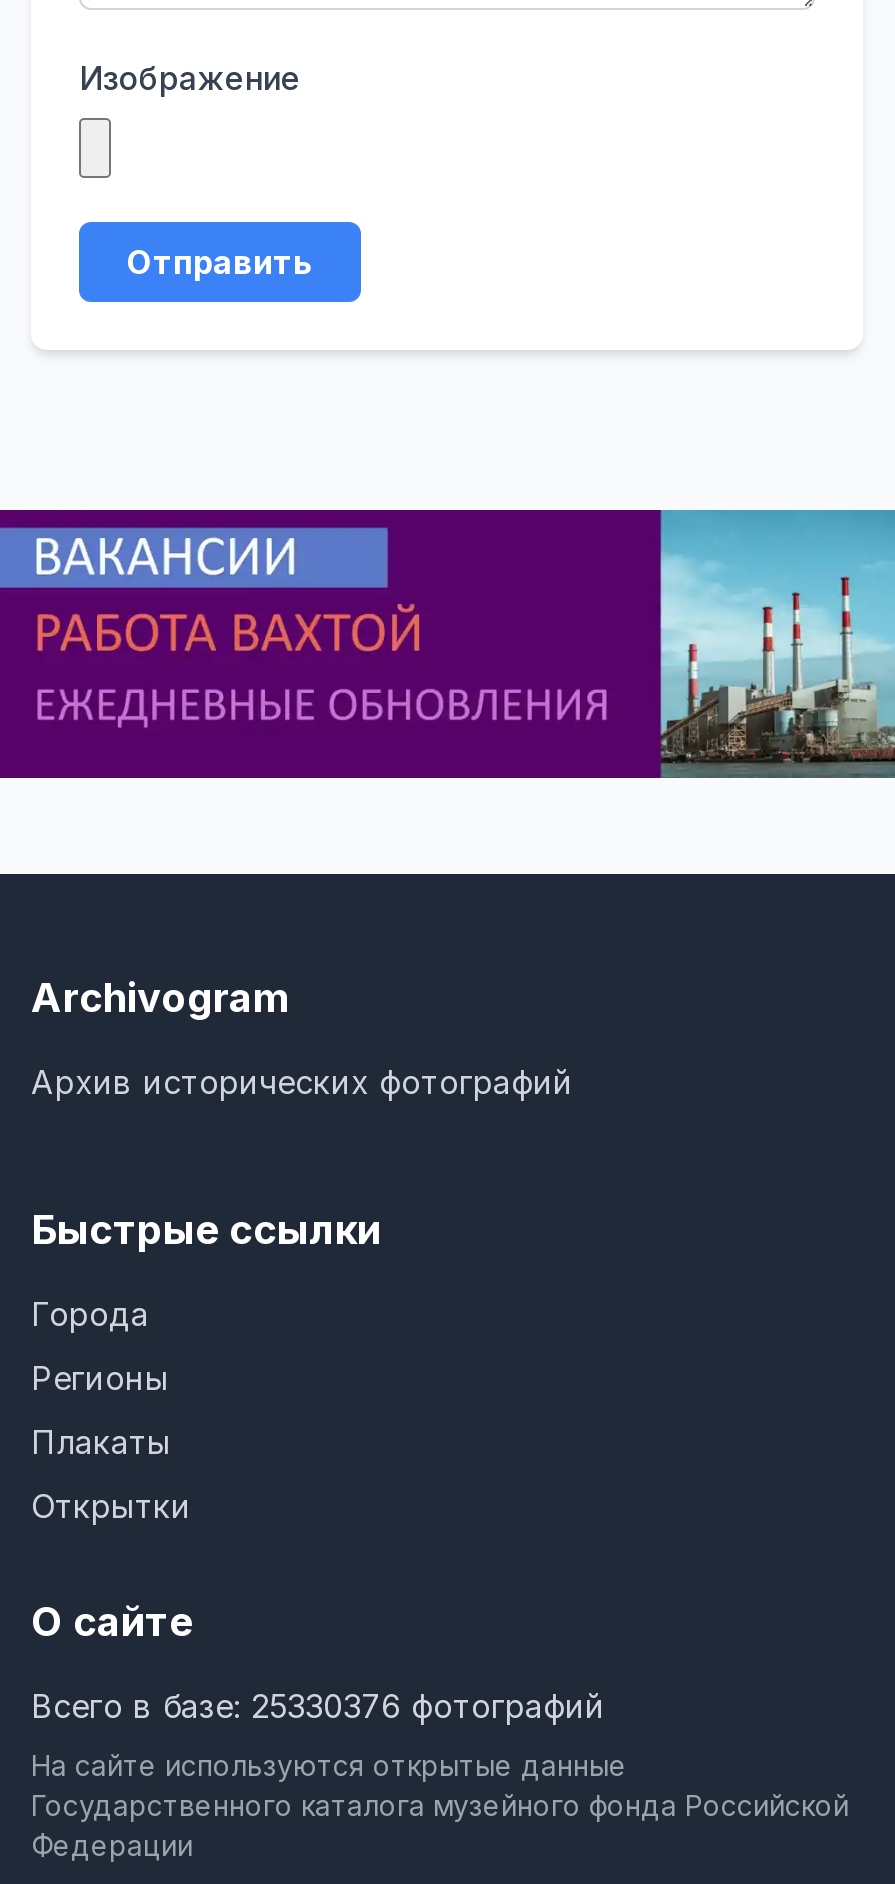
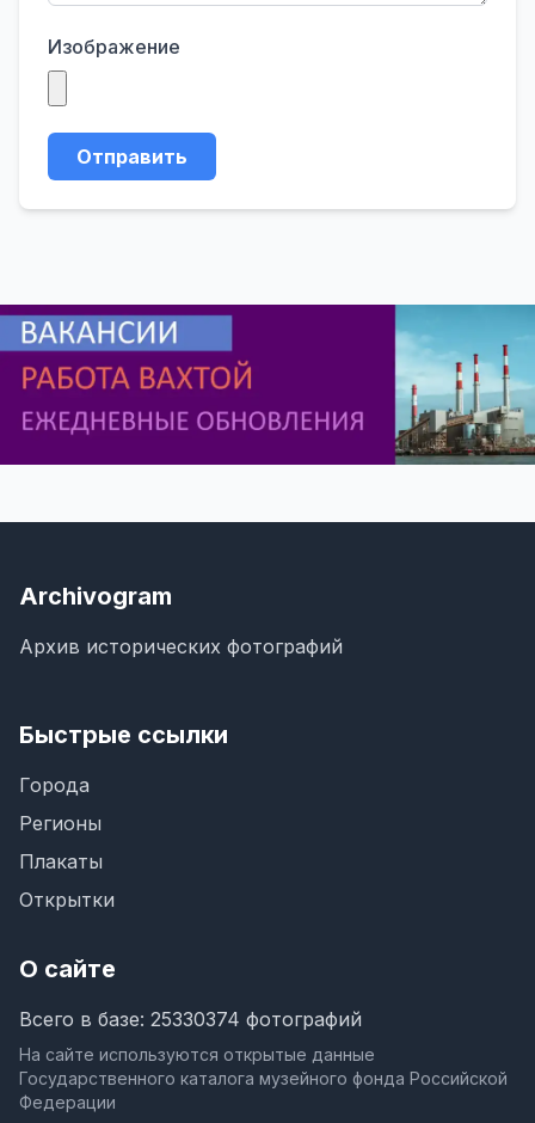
- Всего в базе: 25330376 фотографий
+ Всего в базе: 25330374 фотографий
